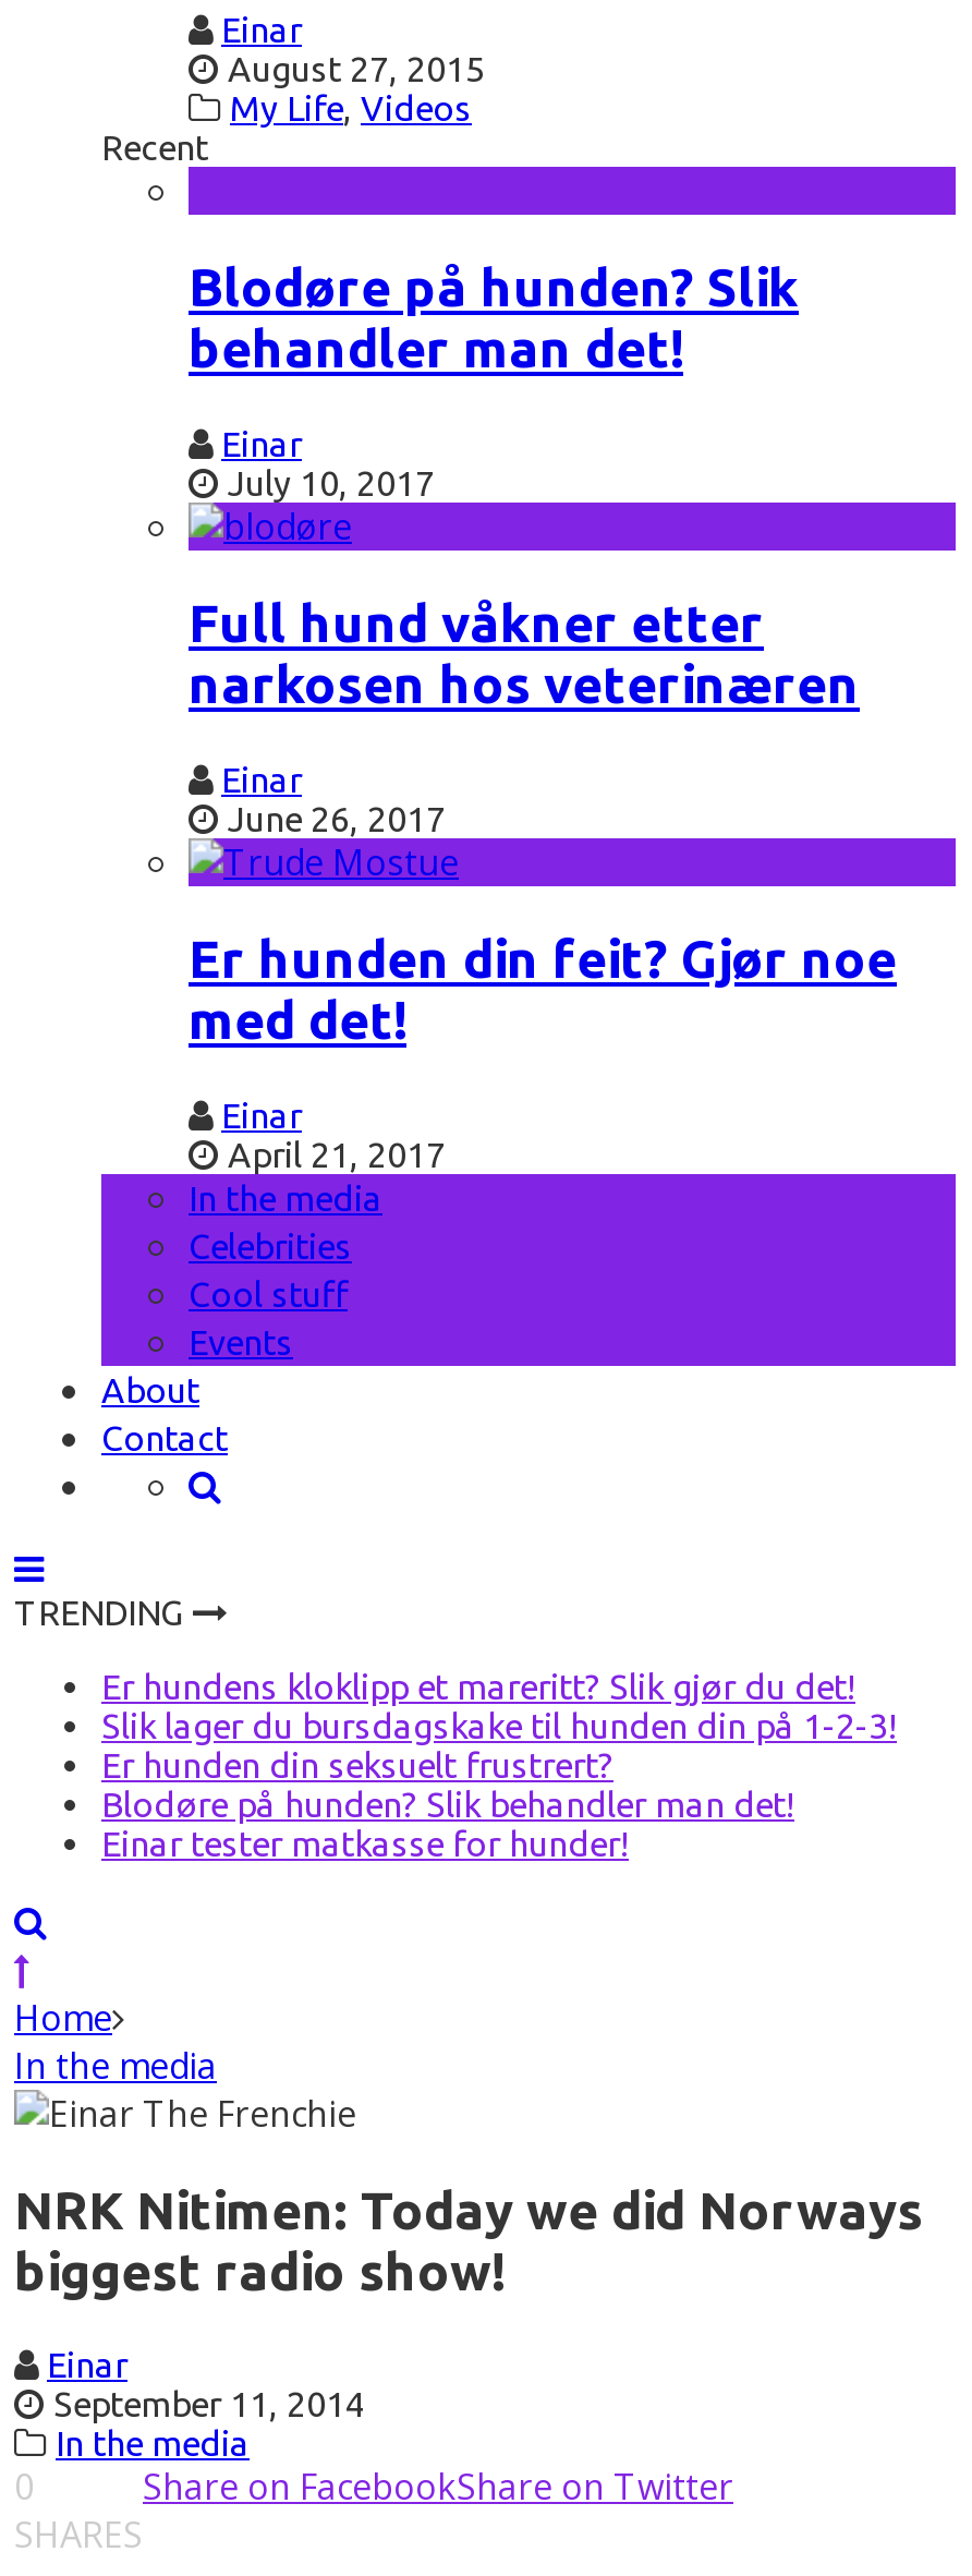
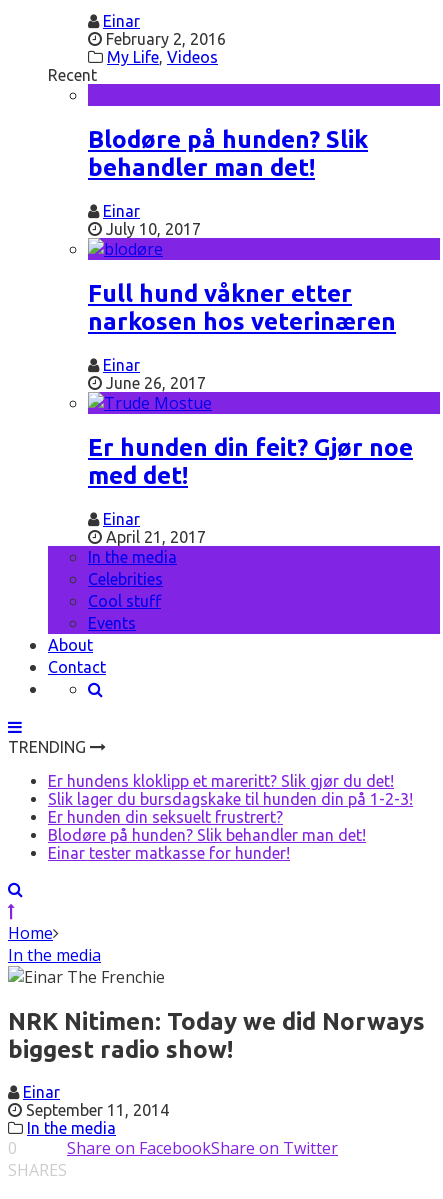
- August 27, 2015
+ February 2, 2016
